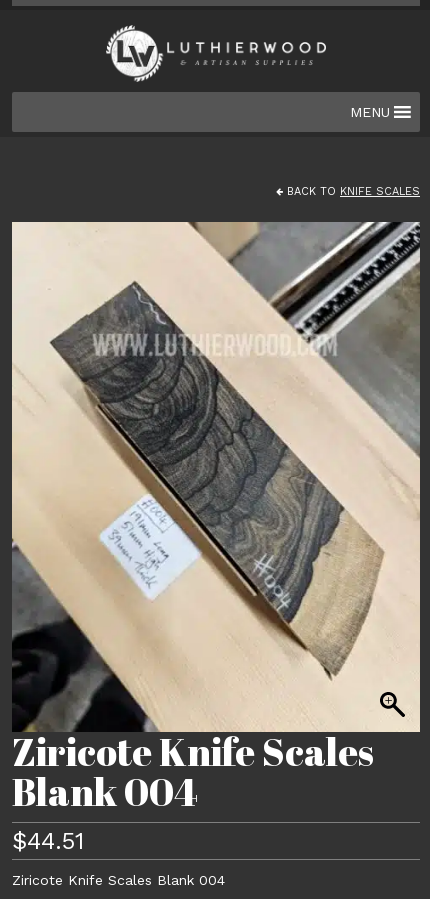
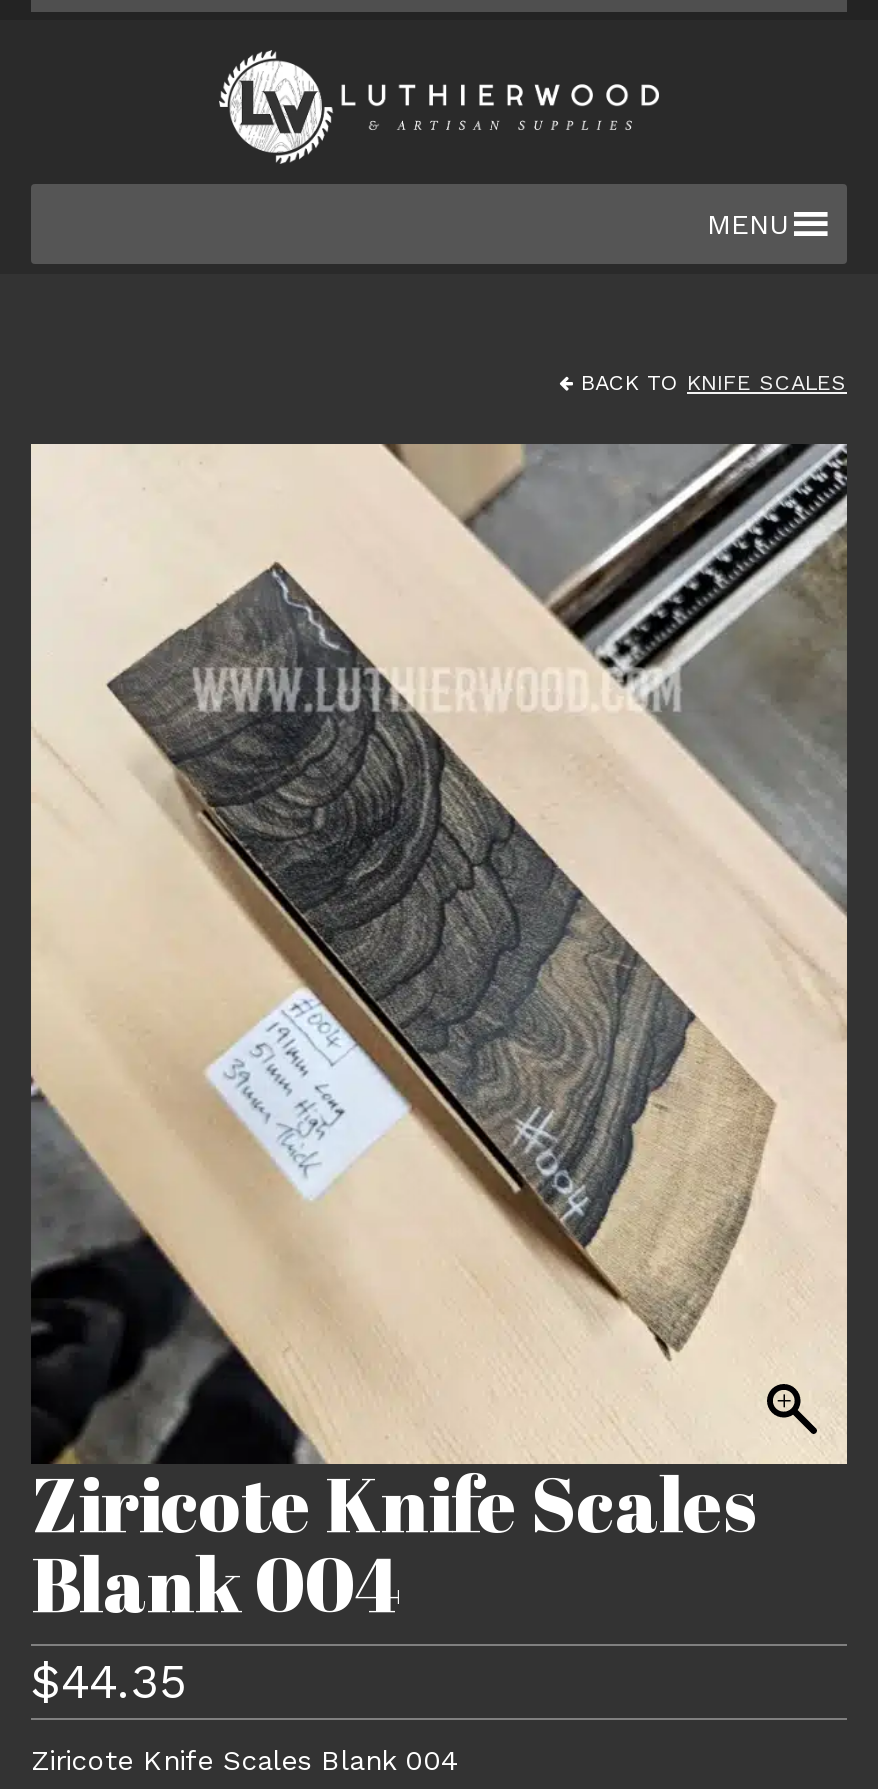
- $44.51
+ $44.35
